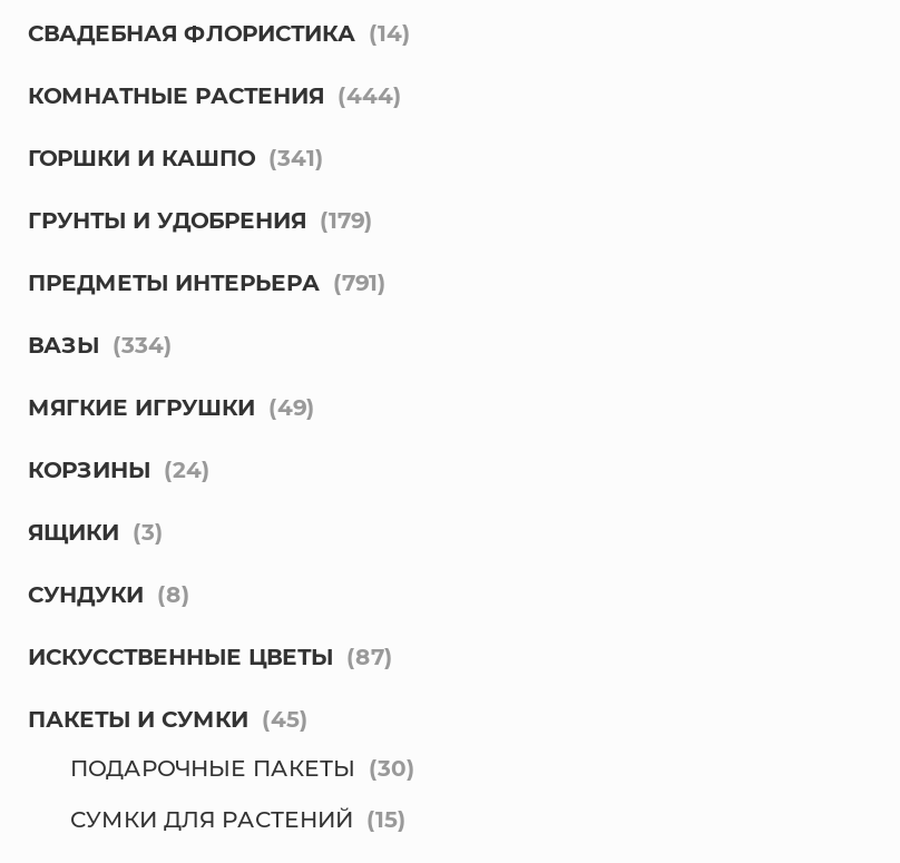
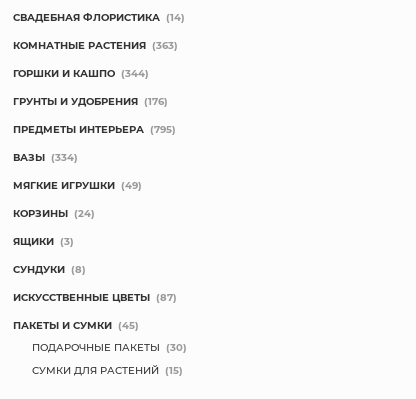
- КОМНАТНЫЕ РАСТЕНИЯ (444)
+ КОМНАТНЫЕ РАСТЕНИЯ (363)

- ГОРШКИ И КАШПО (341)
+ ГОРШКИ И КАШПО (344)

- ГРУНТЫ И УДОБРЕНИЯ (179)
+ ГРУНТЫ И УДОБРЕНИЯ (176)

- ПРЕДМЕТЫ ИНТЕРЬЕРА (791)
+ ПРЕДМЕТЫ ИНТЕРЬЕРА (795)
